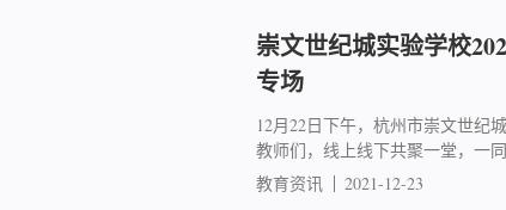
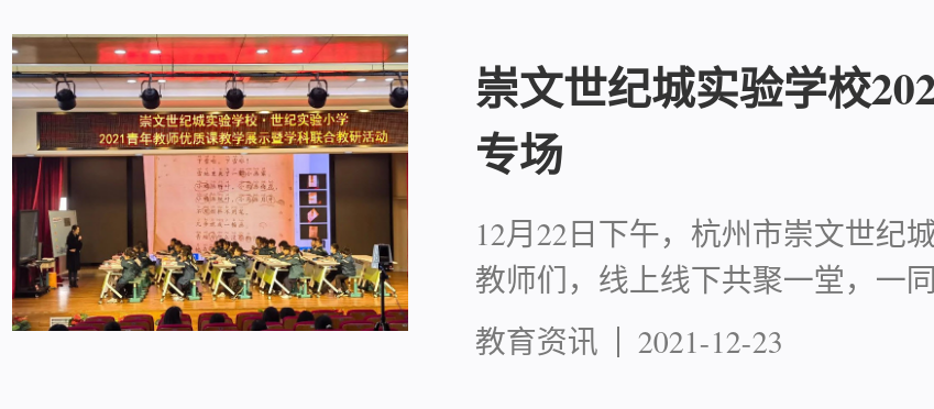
+ [image]
